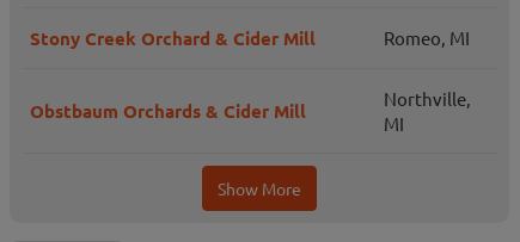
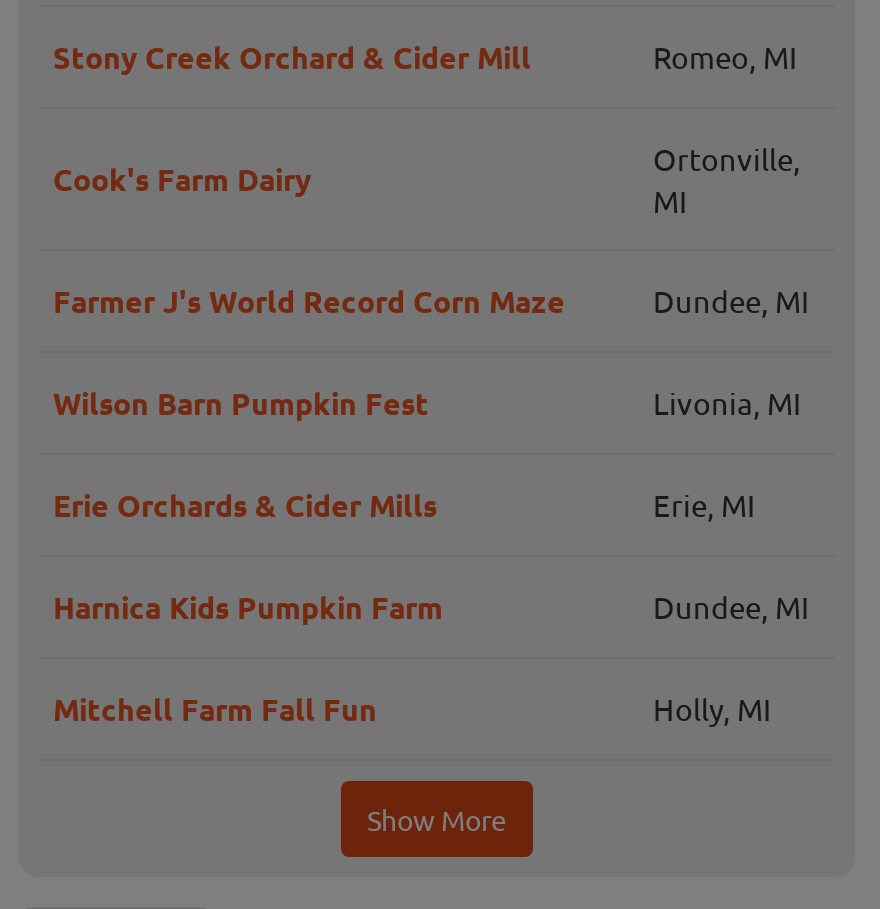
- Northville,
+ Ortonville,

- Obstbaum Orchards & Cider Mill
+ Cook's Farm Dairy

+ Farmer J's World Record Corn Maze
+ Dundee, MI
+ Wilson Barn Pumpkin Fest
+ Livonia, MI
+ Erie Orchards & Cider Mills
+ Erie, MI
+ Harnica Kids Pumpkin Farm
+ Dundee, MI
+ Mitchell Farm Fall Fun
+ Holly, MI
